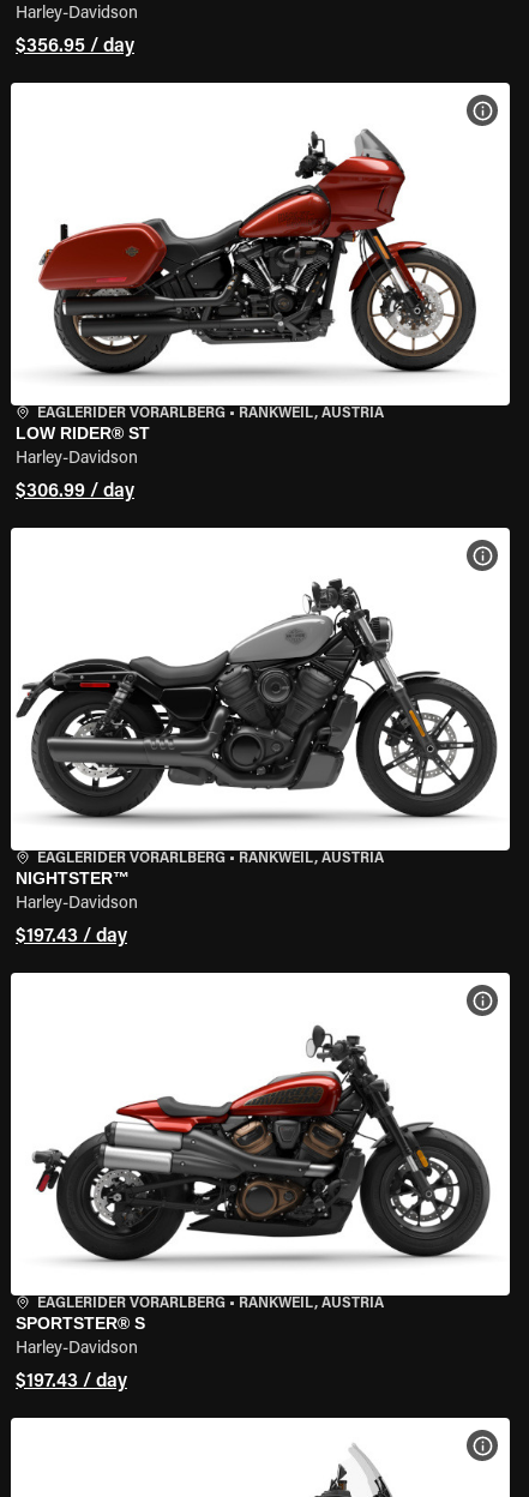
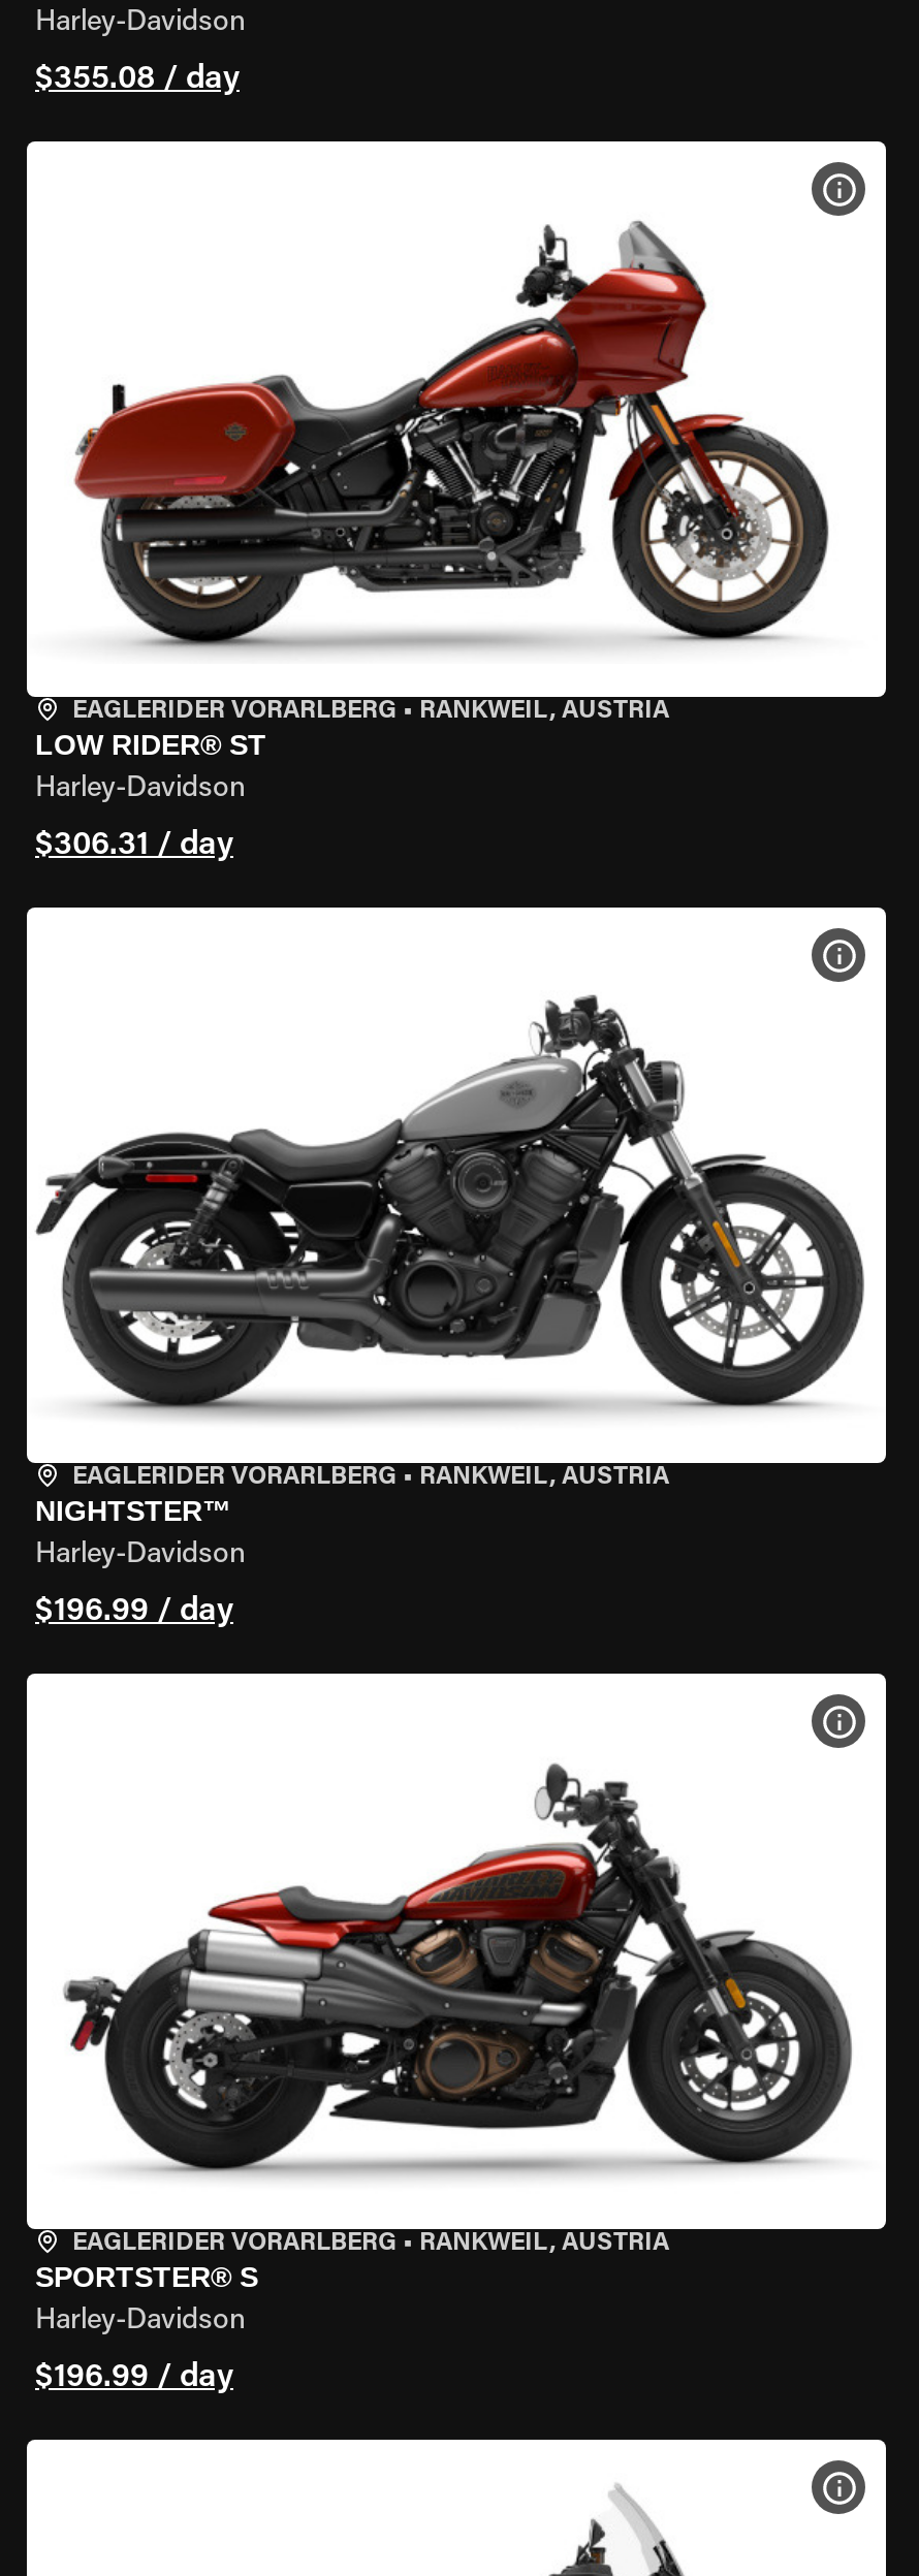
- $356.95 / day
+ $355.08 / day

- $306.99 / day
+ $306.31 / day

- $197.43 / day
+ $196.99 / day

- $197.43 / day
+ $196.99 / day
